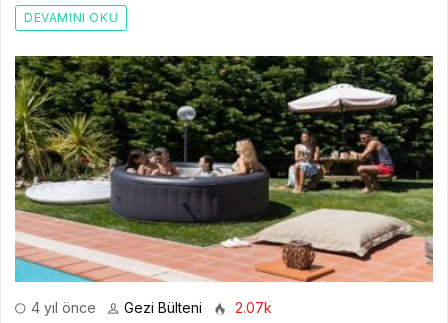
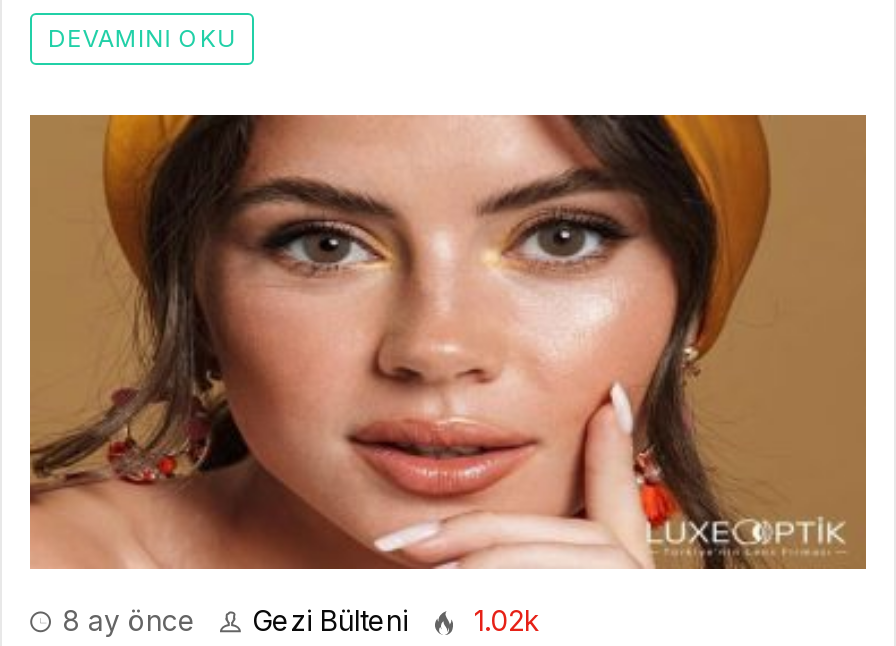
- [image]
- 4 yıl önce
+ [image]
+ 8 ay önce

- 2.07k
+ 1.02k
